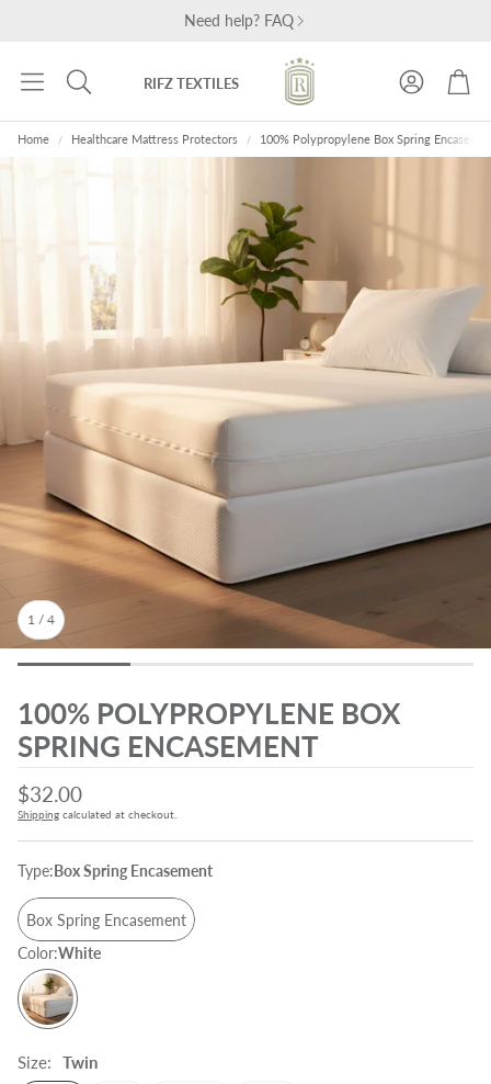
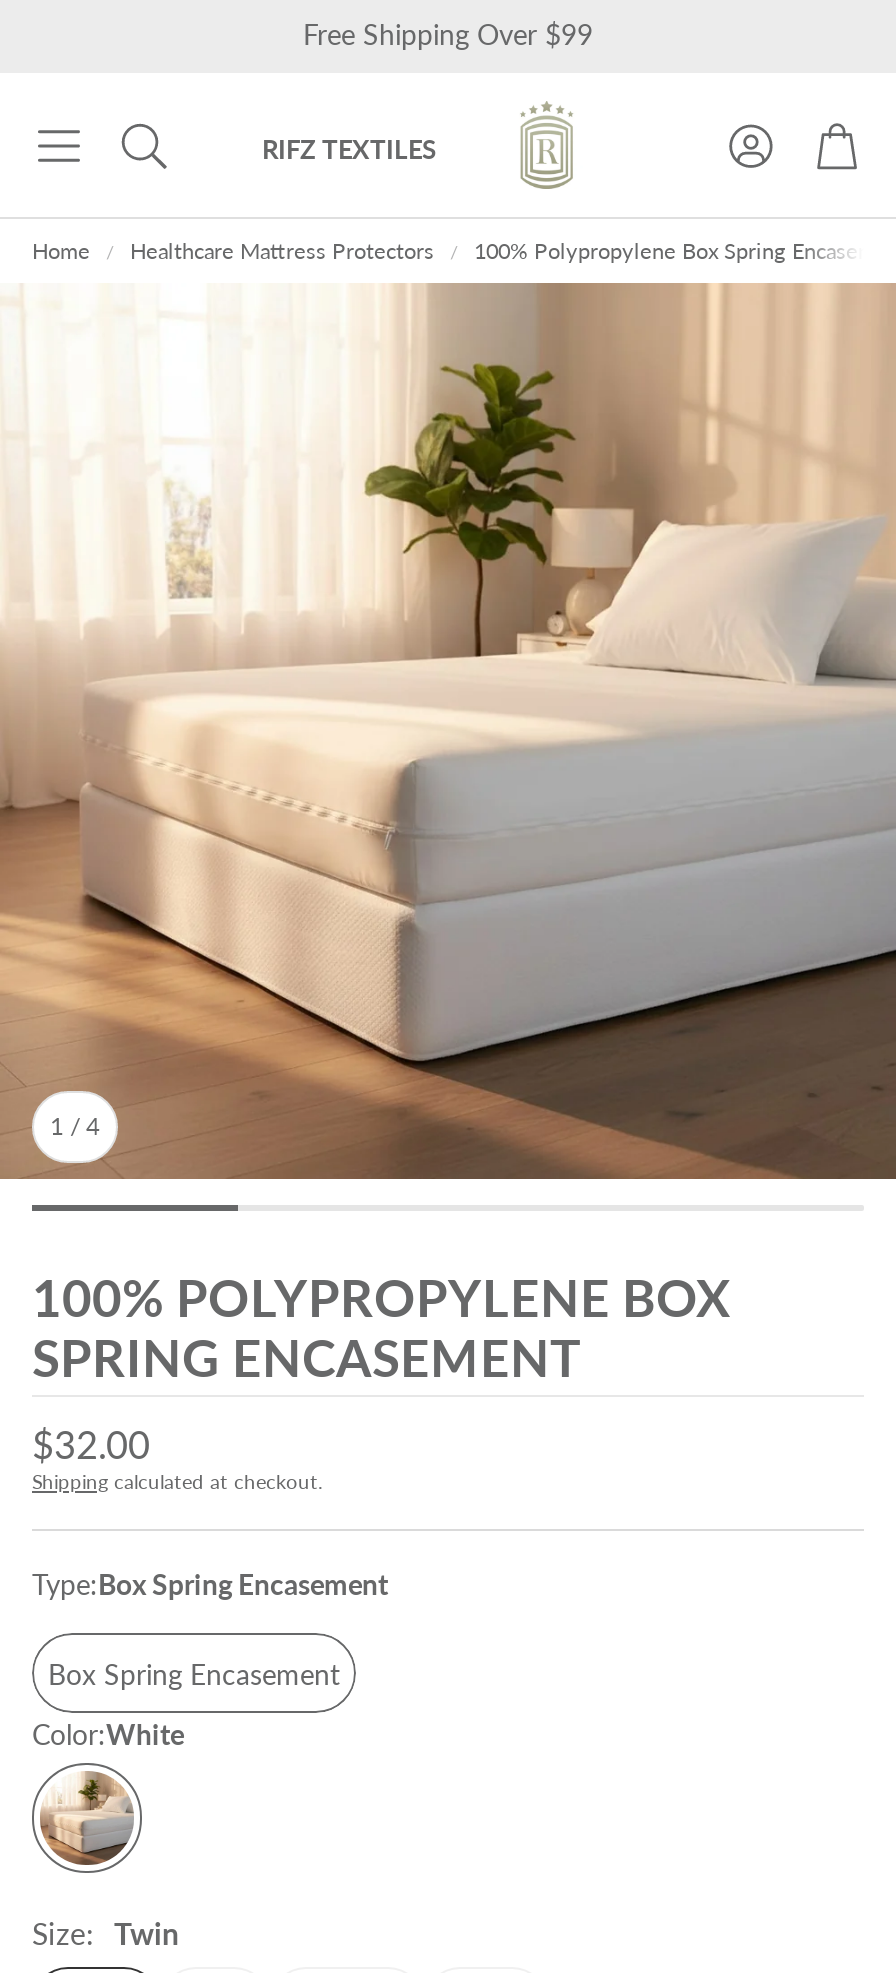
- Need help? FAQ
+ Free Shipping Over $99
